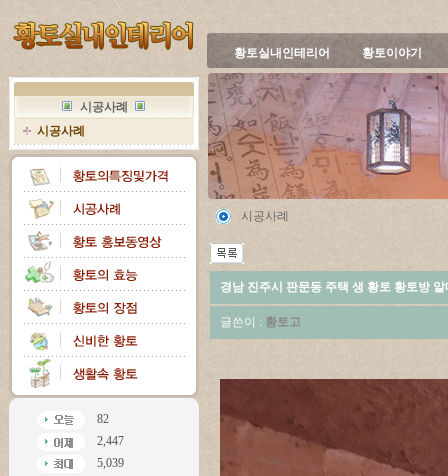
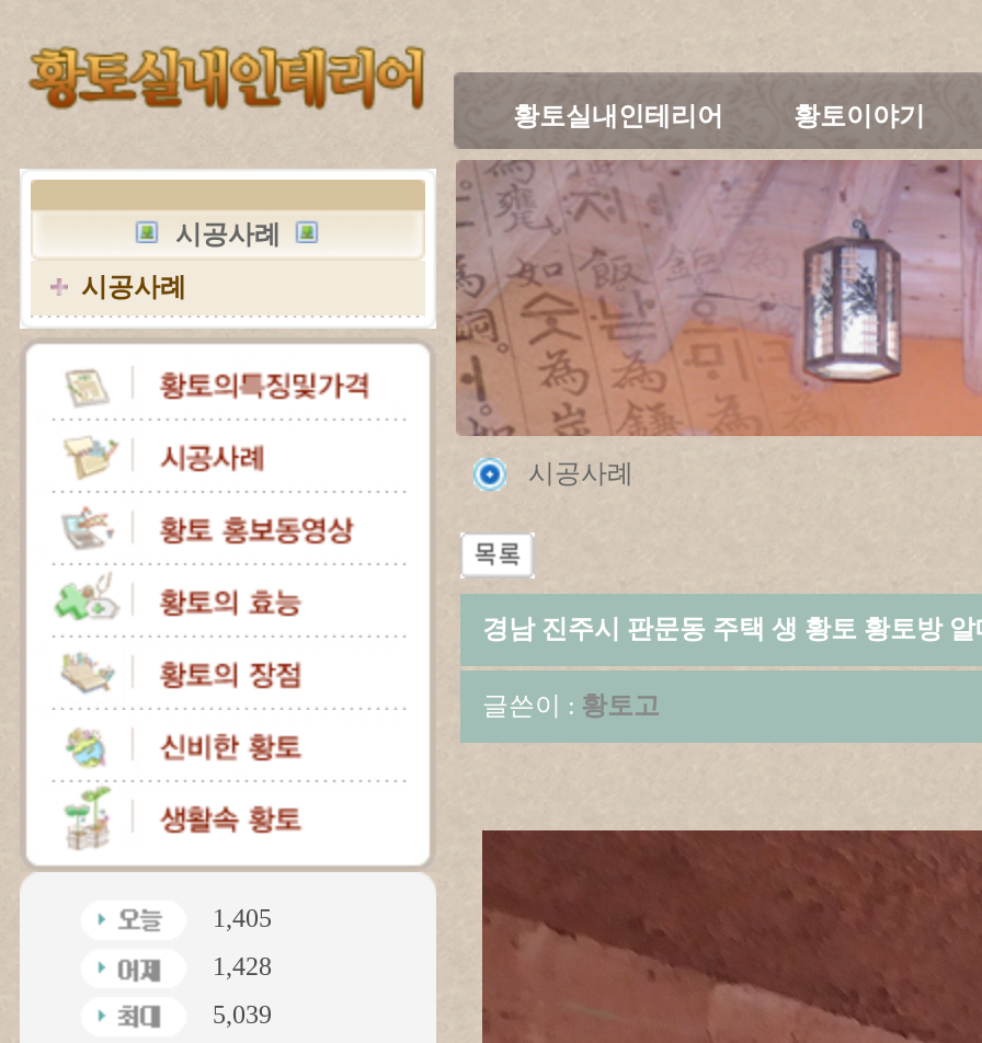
- 82
+ 1,405

- 2,447
+ 1,428
